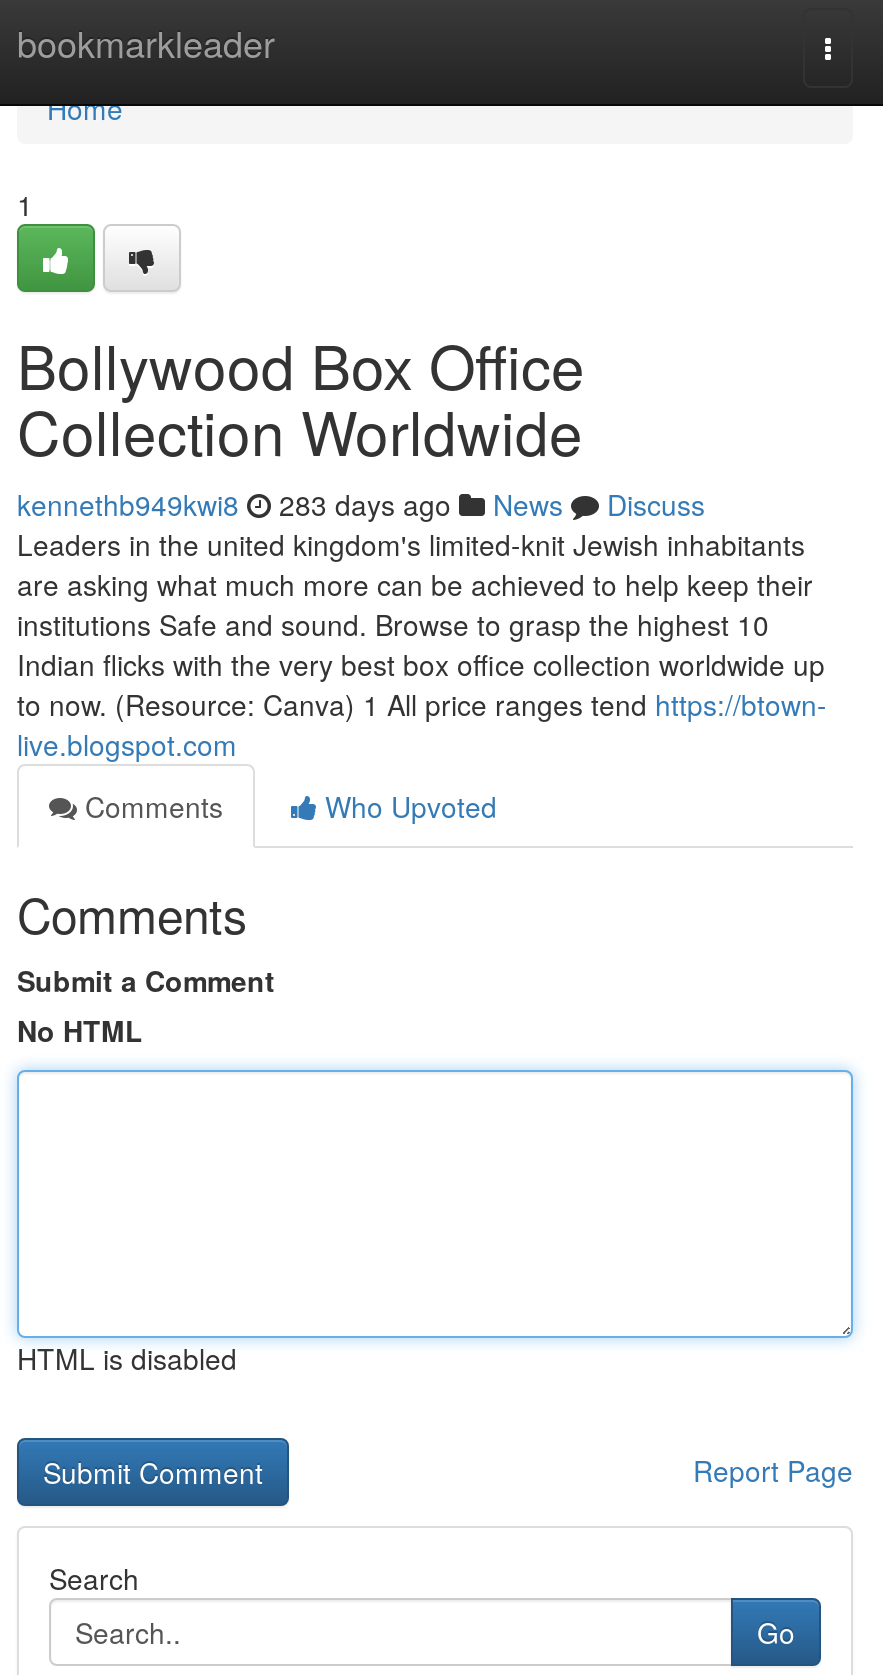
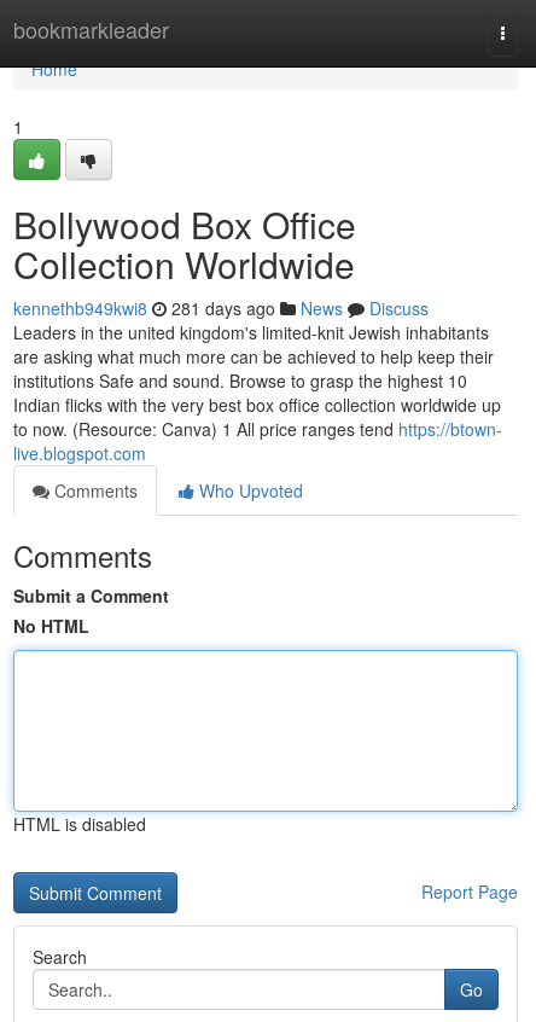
- kennethb949kwi8 283 days ago News Discuss
+ kennethb949kwi8 281 days ago News Discuss
